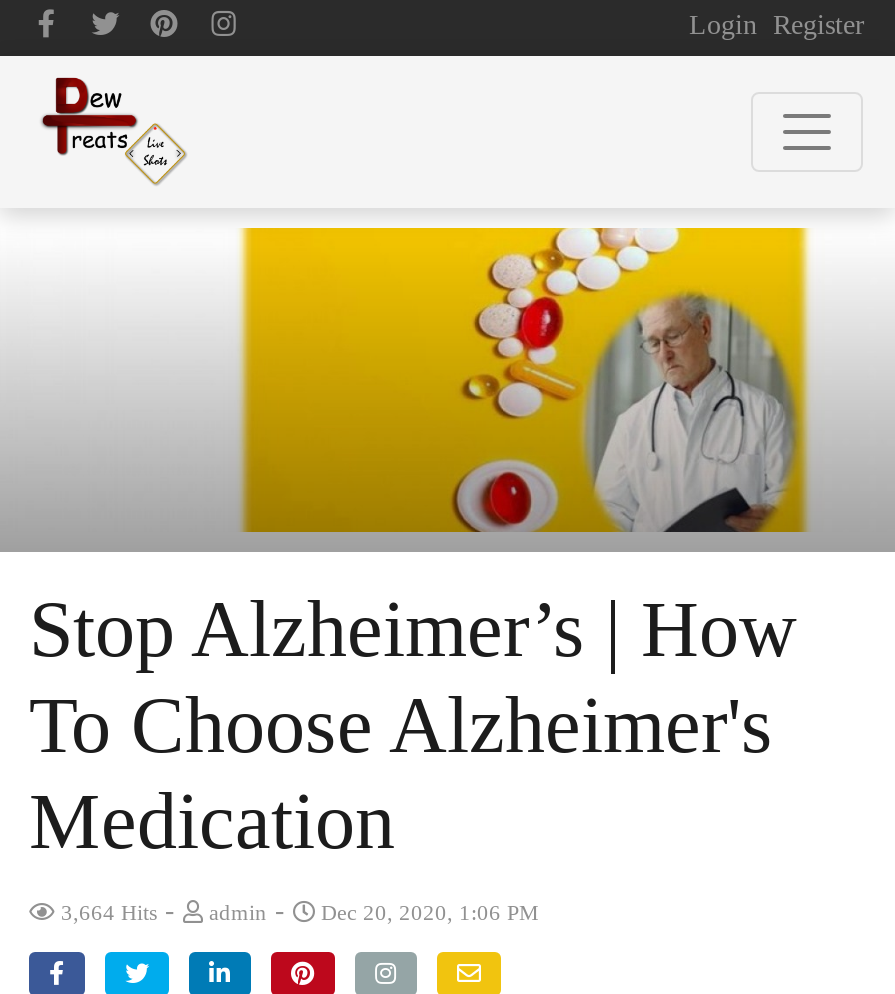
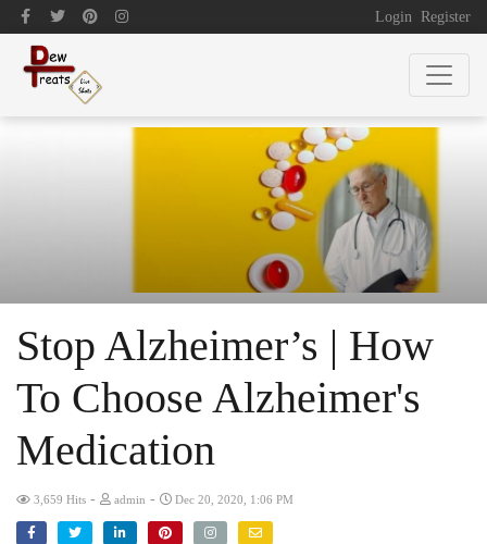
- 3,664 Hits - admin - Dec 20, 2020, 1:06 PM
+ 3,659 Hits - admin - Dec 20, 2020, 1:06 PM
